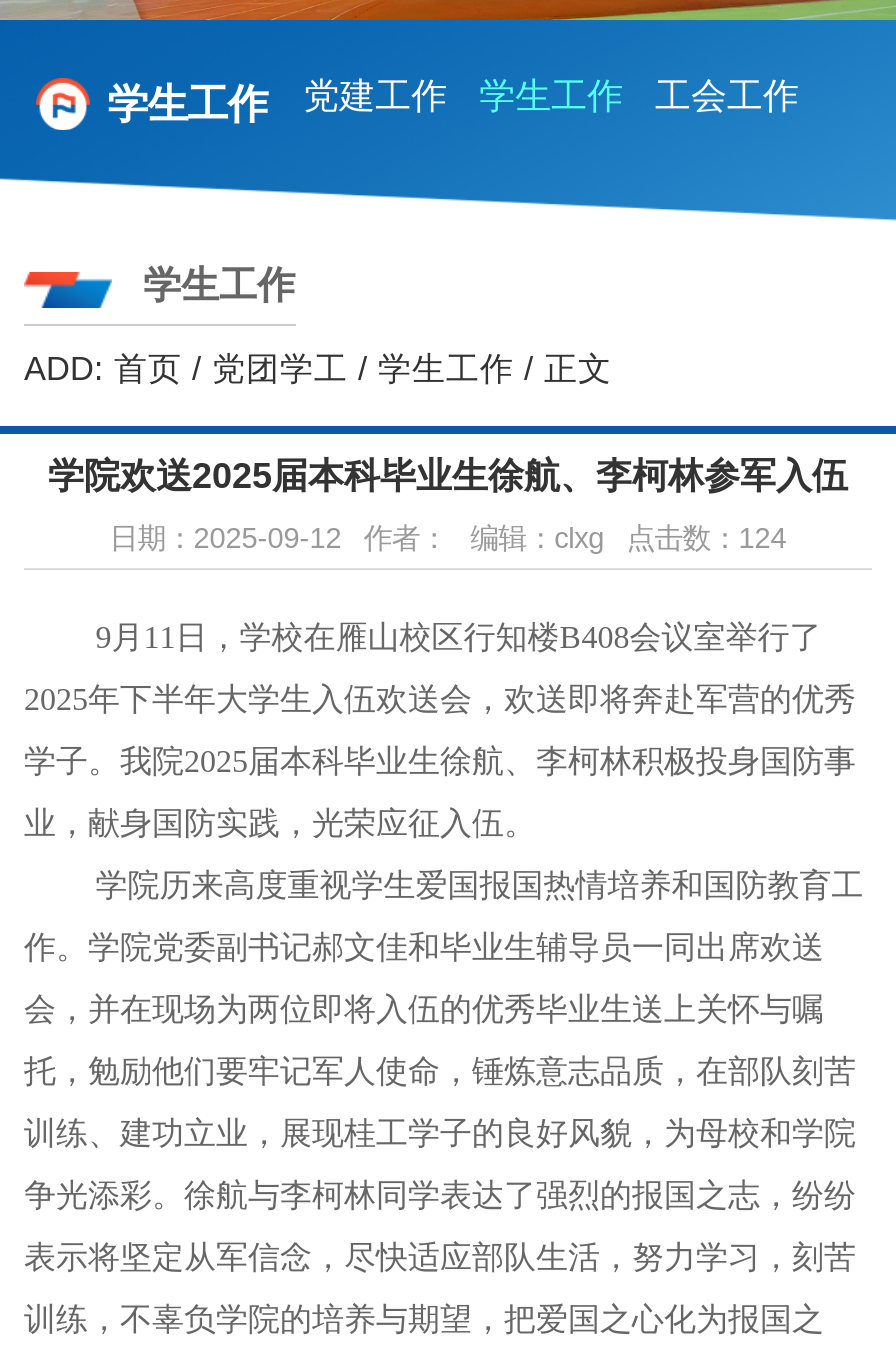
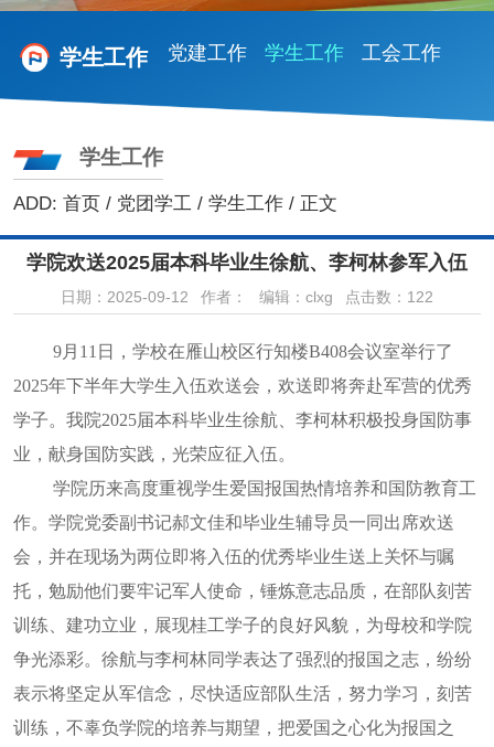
- 日期：2025-09-12 作者： 编辑：clxg 点击数：124
+ 日期：2025-09-12 作者： 编辑：clxg 点击数：122
